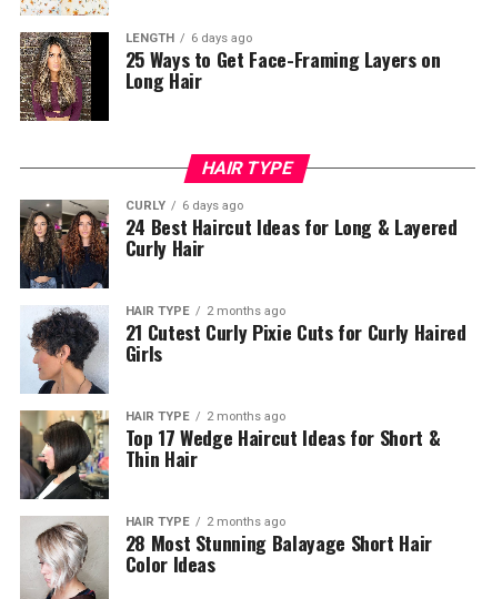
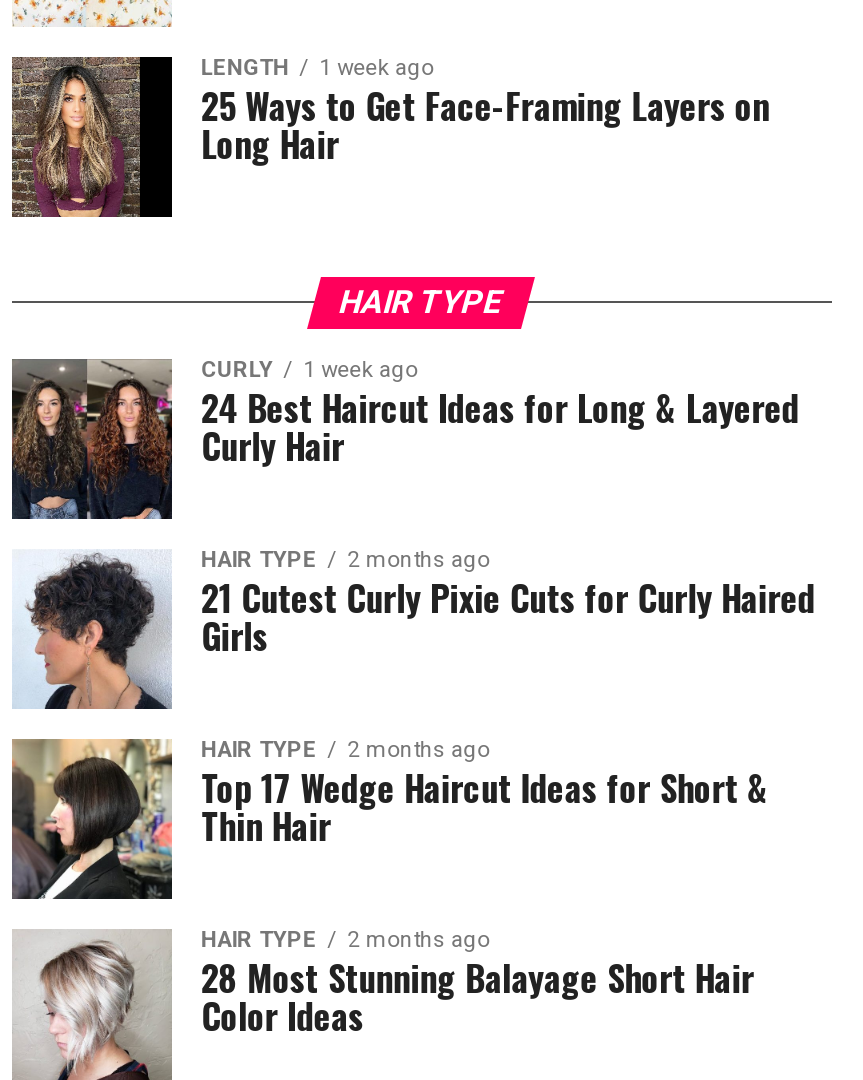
- LENGTH 6 days ago
+ LENGTH 1 week ago

- CURLY 6 days ago
+ CURLY 1 week ago
